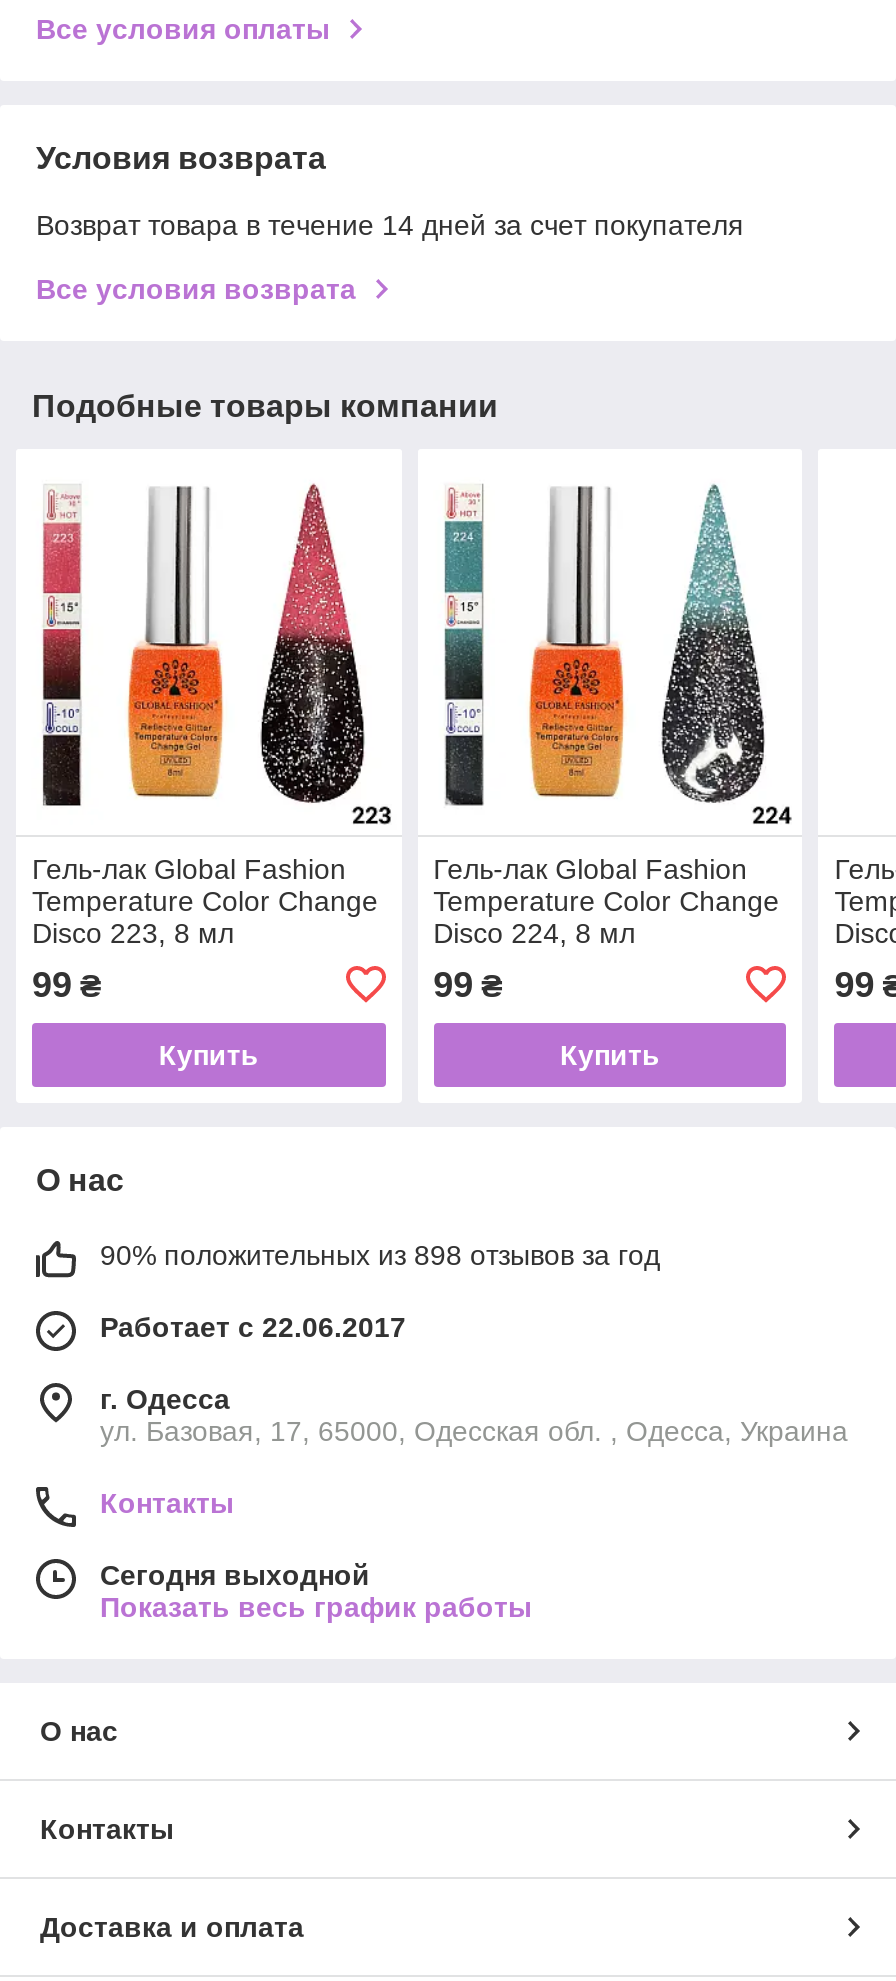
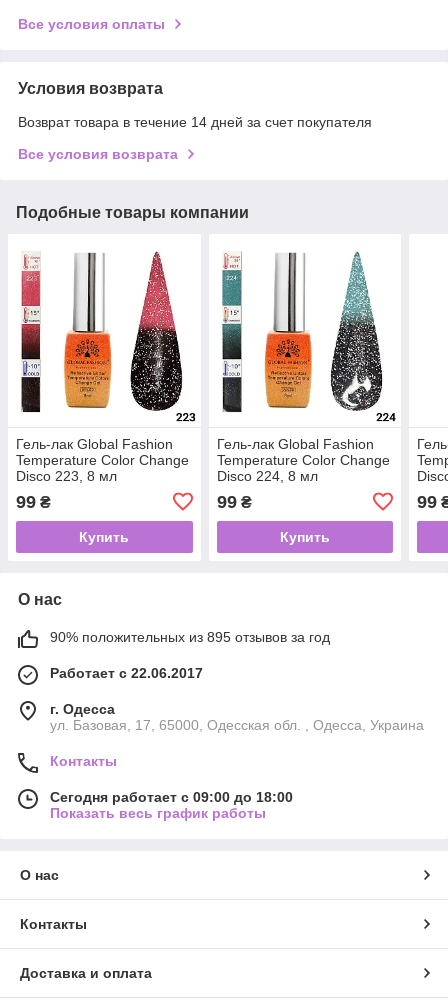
- 90% положительных из 898 отзывов за год
+ 90% положительных из 895 отзывов за год

- Сегодня выходной
+ Сегодня работает с 09:00 до 18:00
